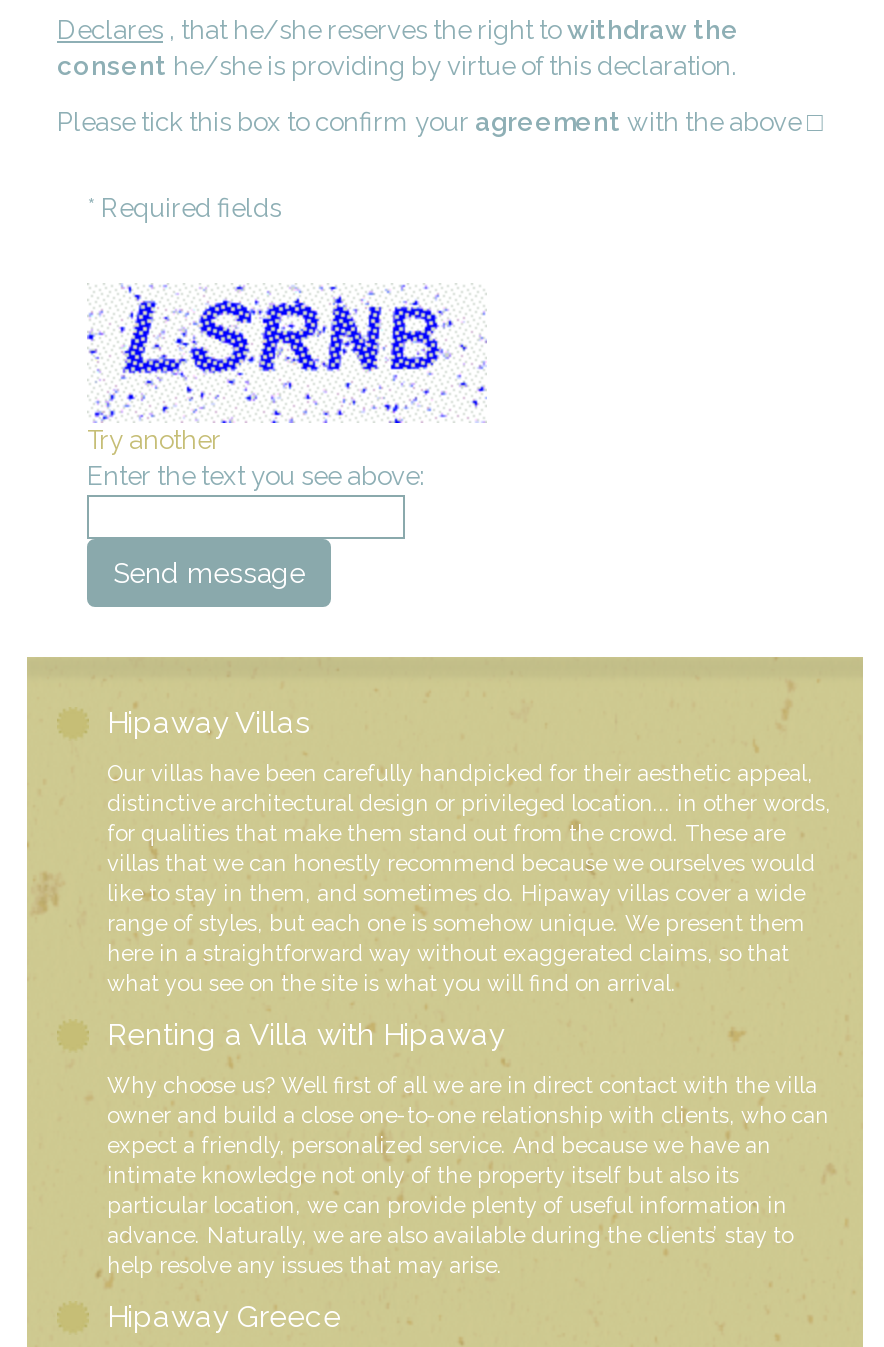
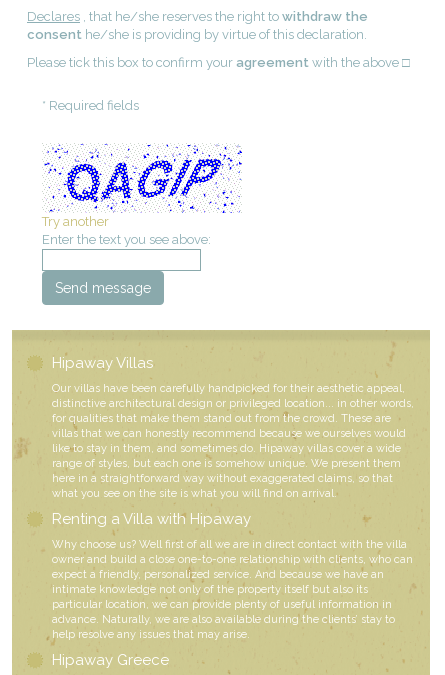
- [image]
+ [image]
